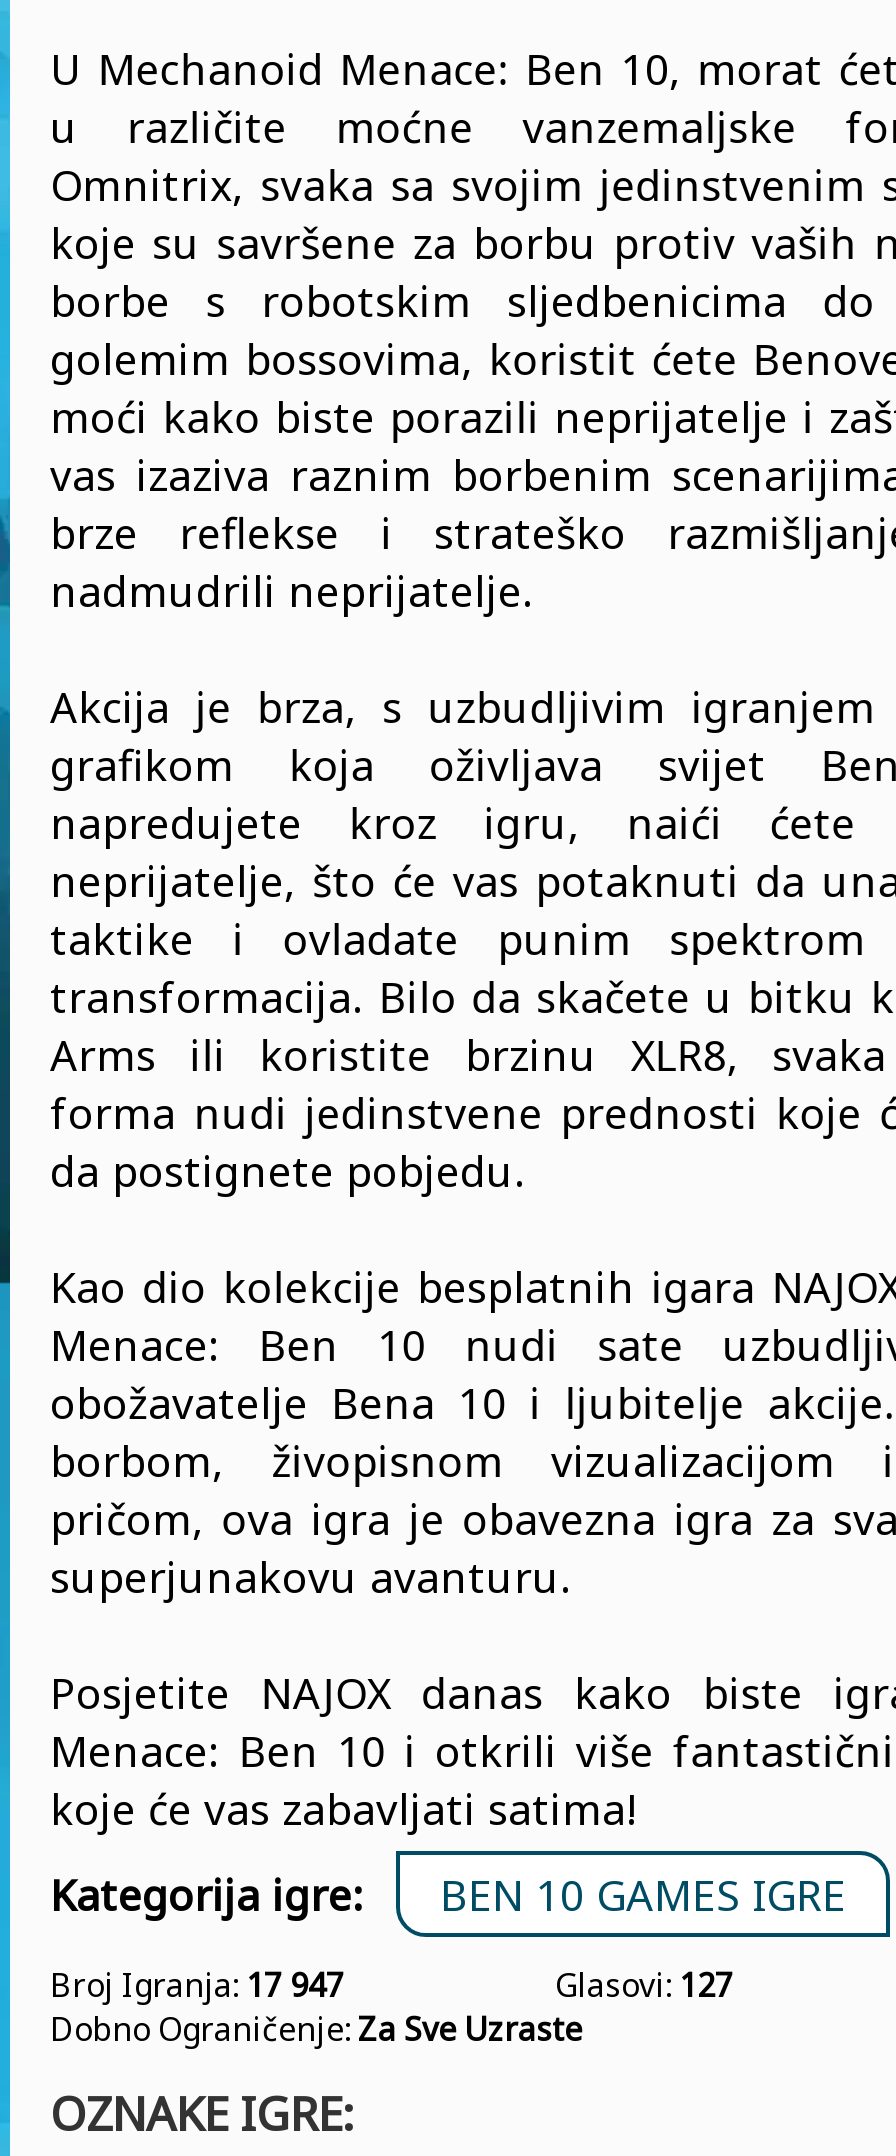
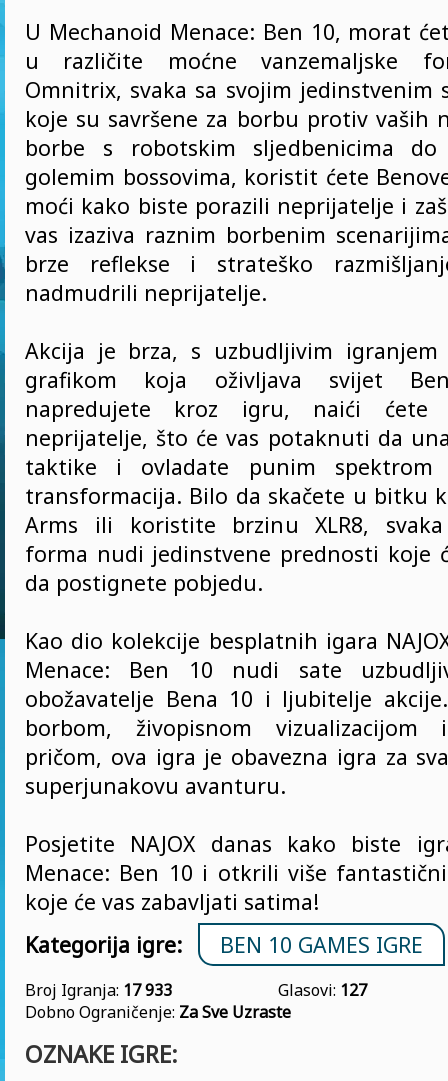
- Broj Igranja: 17 947
+ Broj Igranja: 17 933
